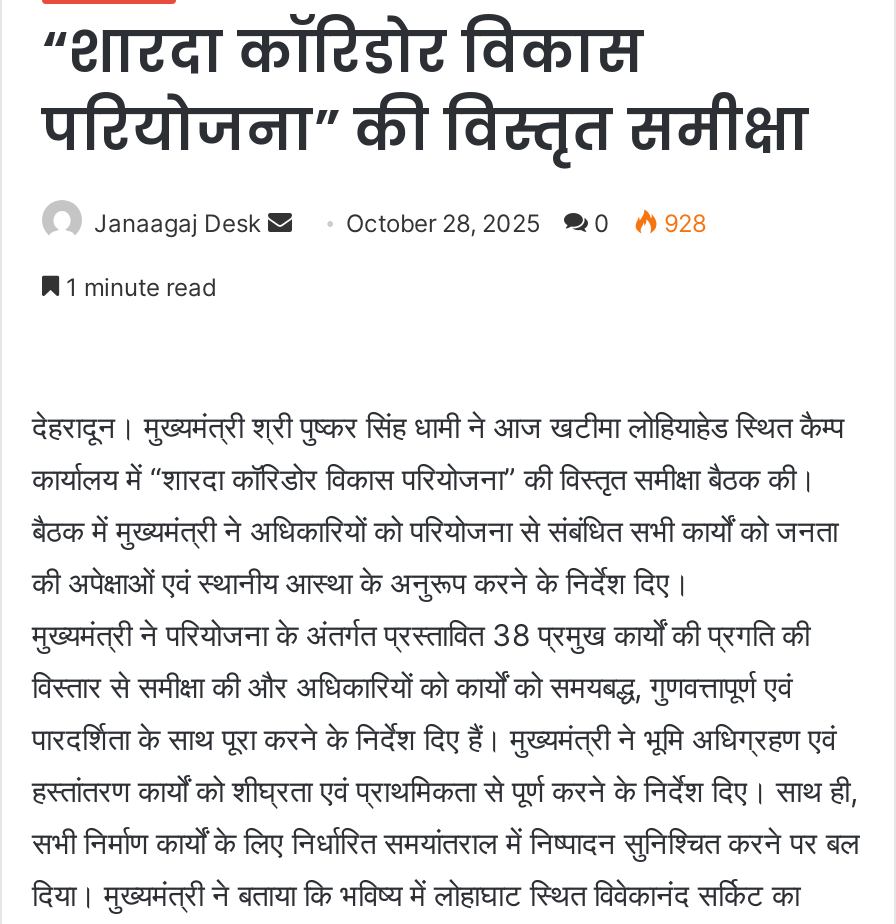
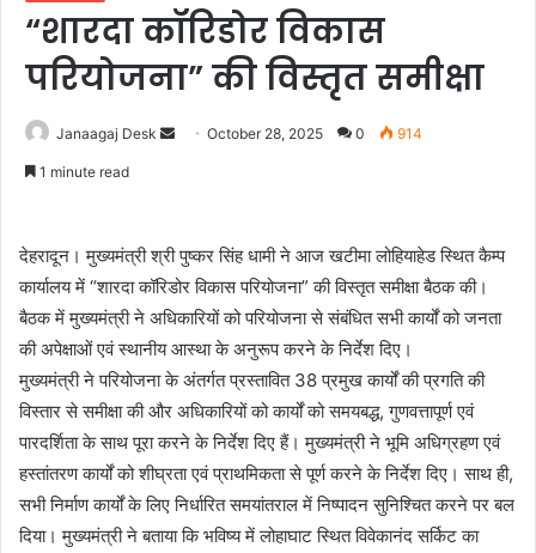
- 928
+ 914
